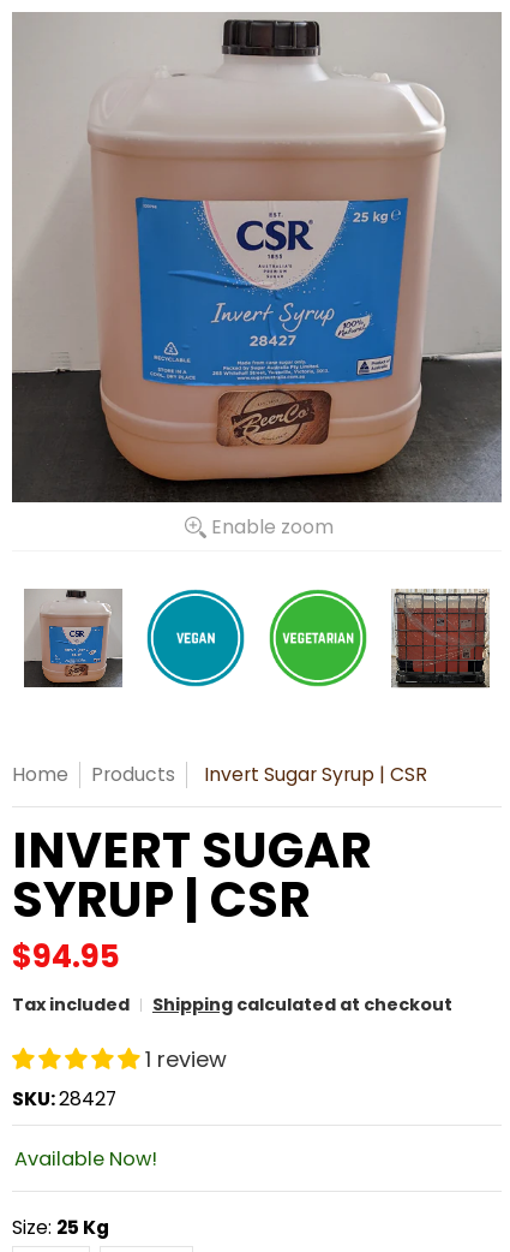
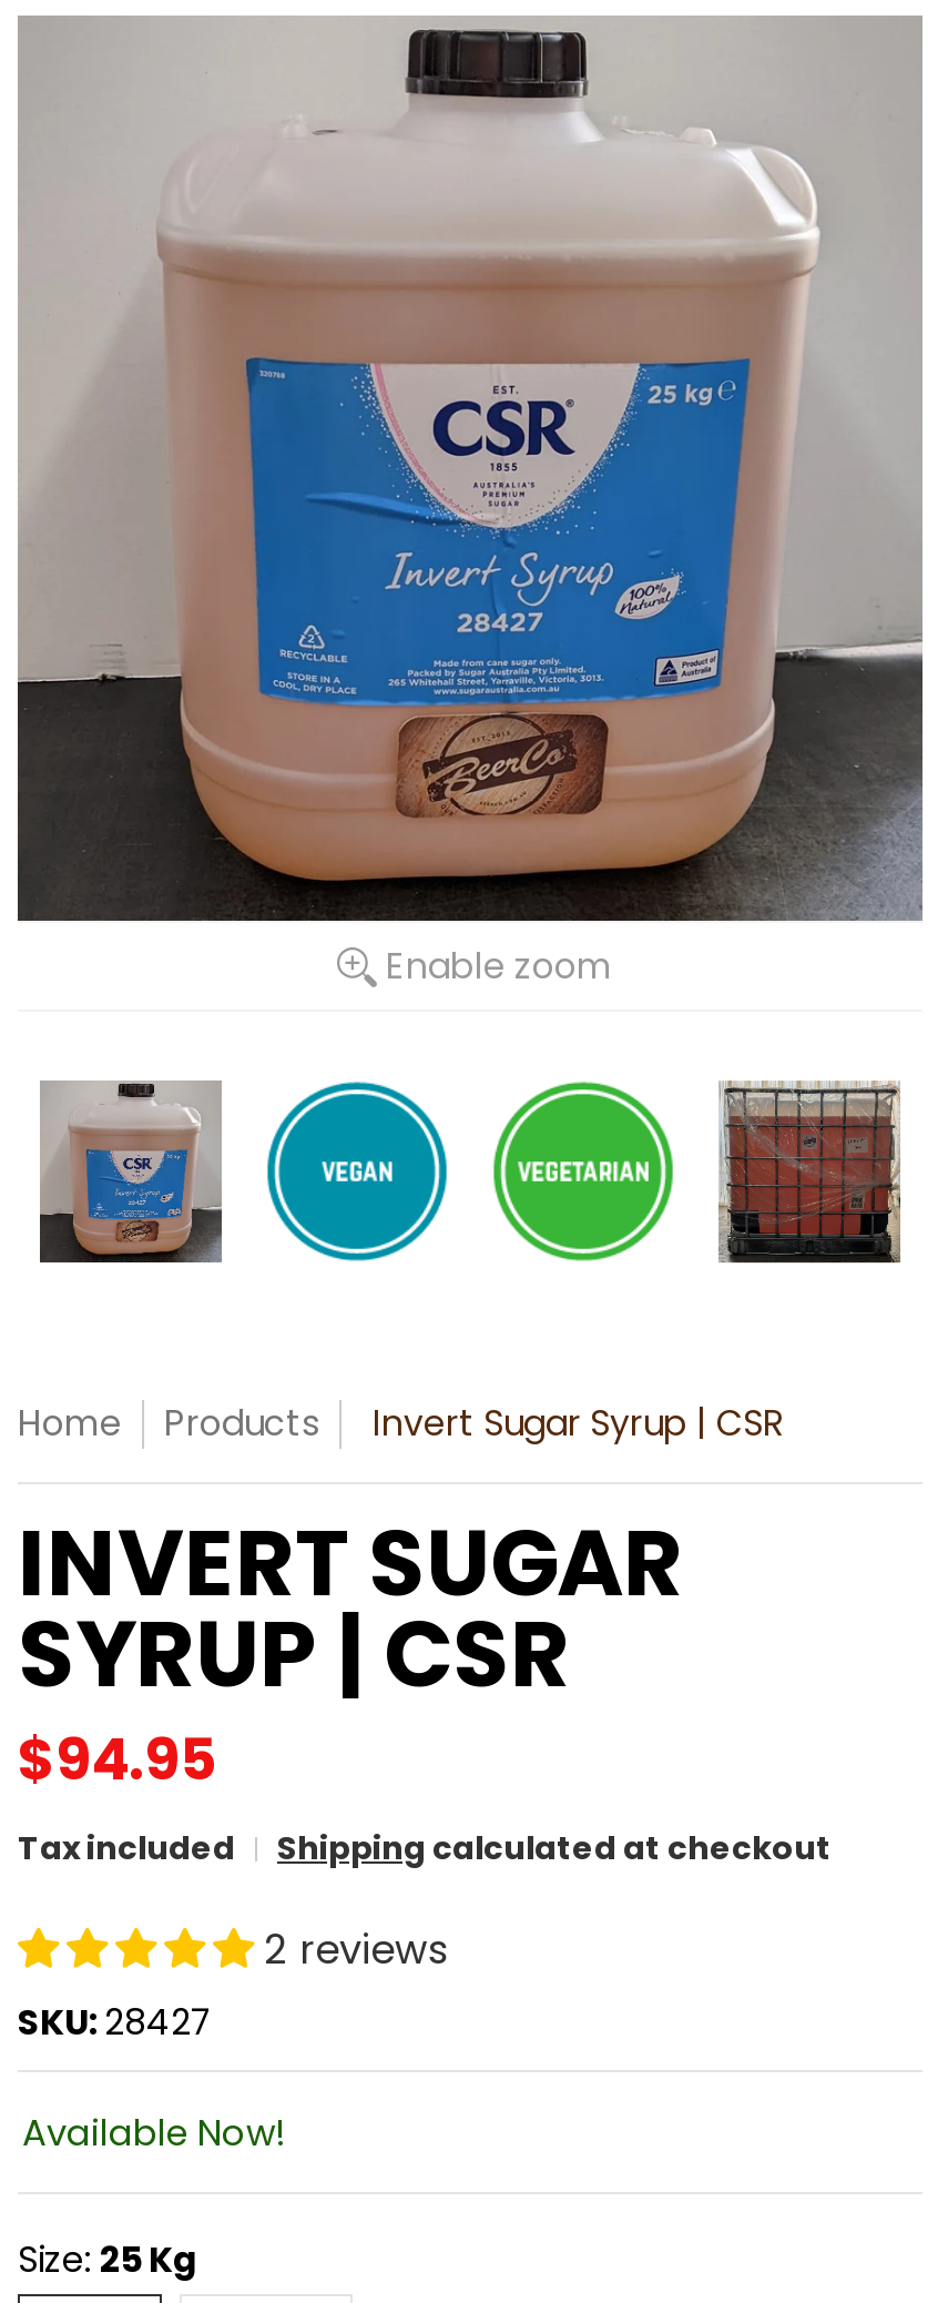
- 1 review
+ 2 reviews
